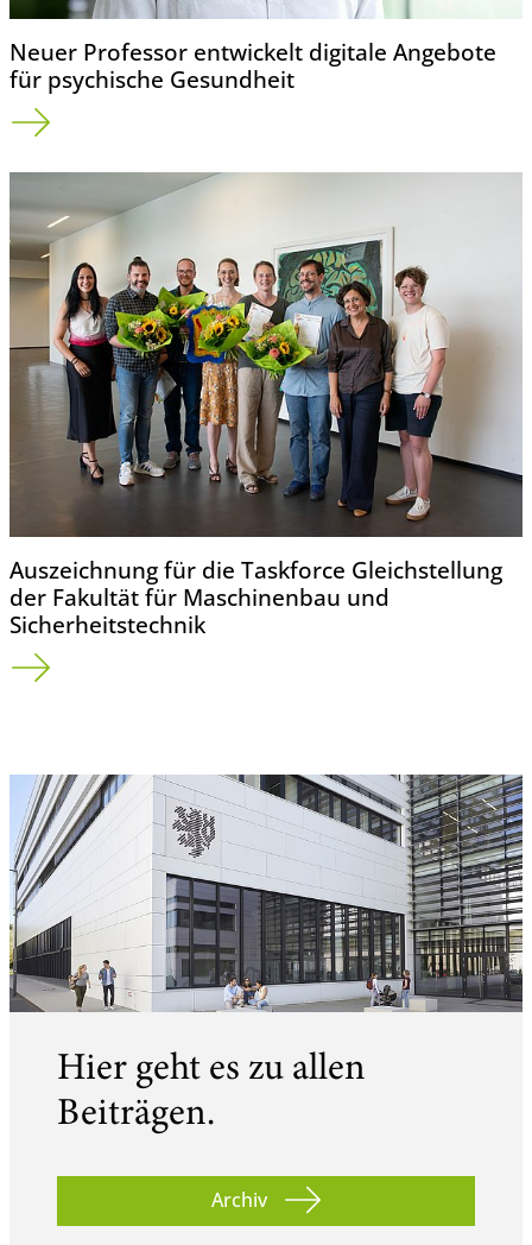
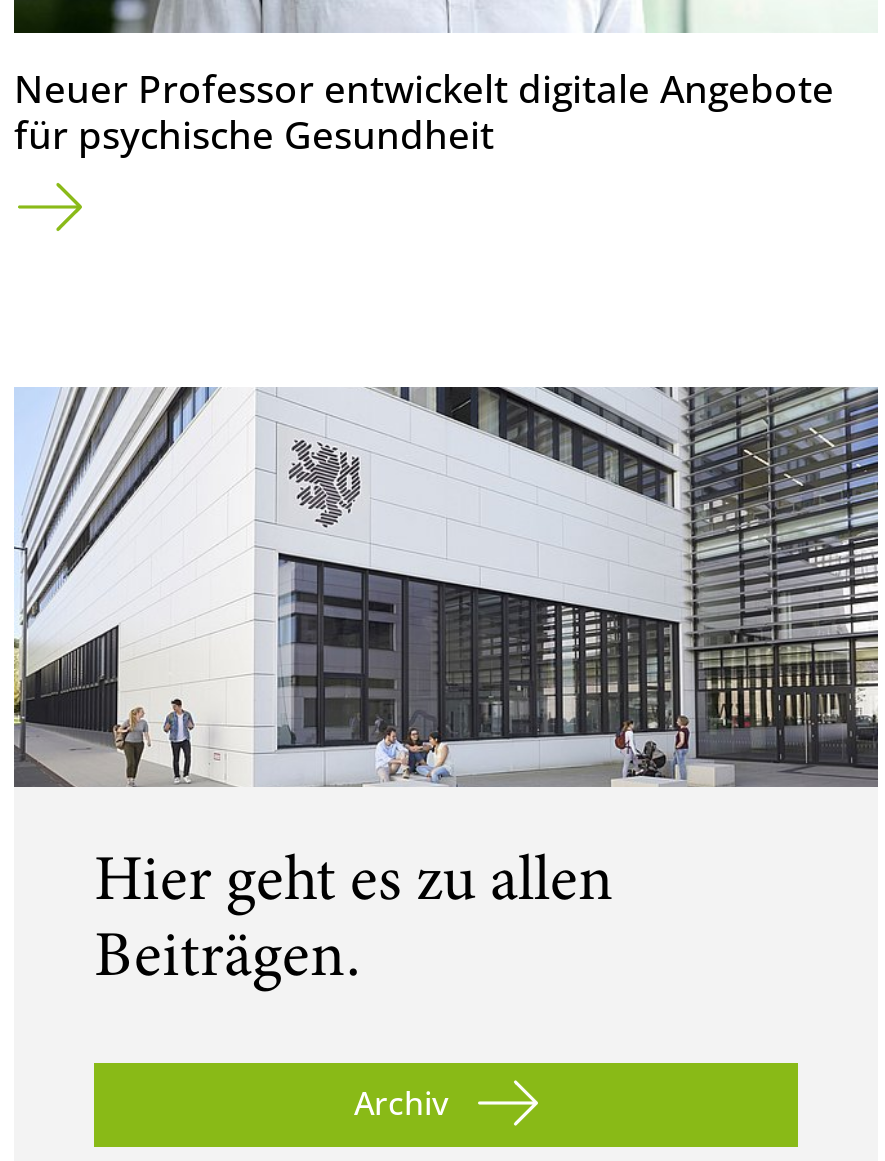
- [image]
- Auszeichnung für die Taskforce Gleichstellung
- der Fakultät für Maschinenbau und
- Sicherheitstechnik
